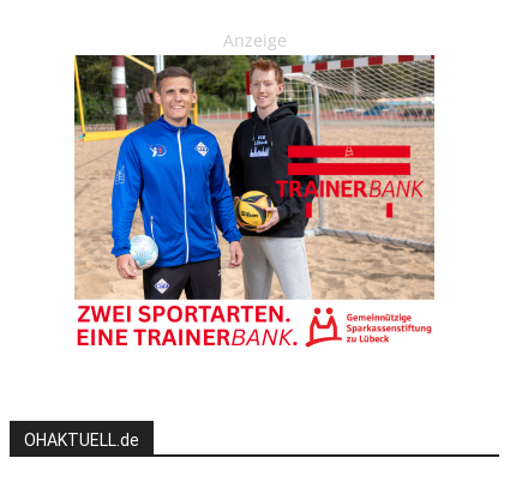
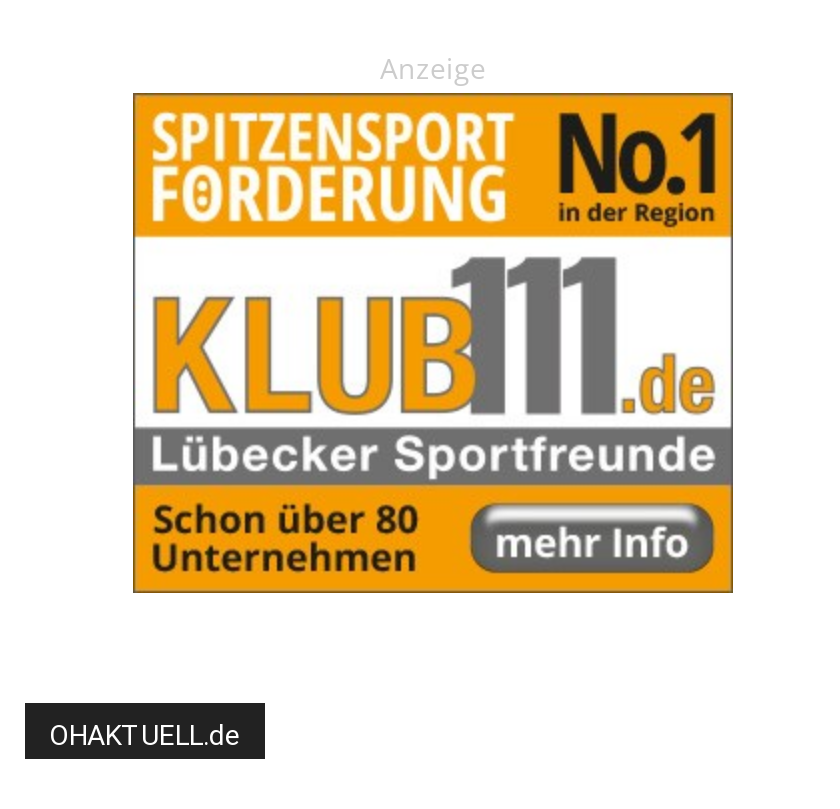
- [image]
+ [image]
